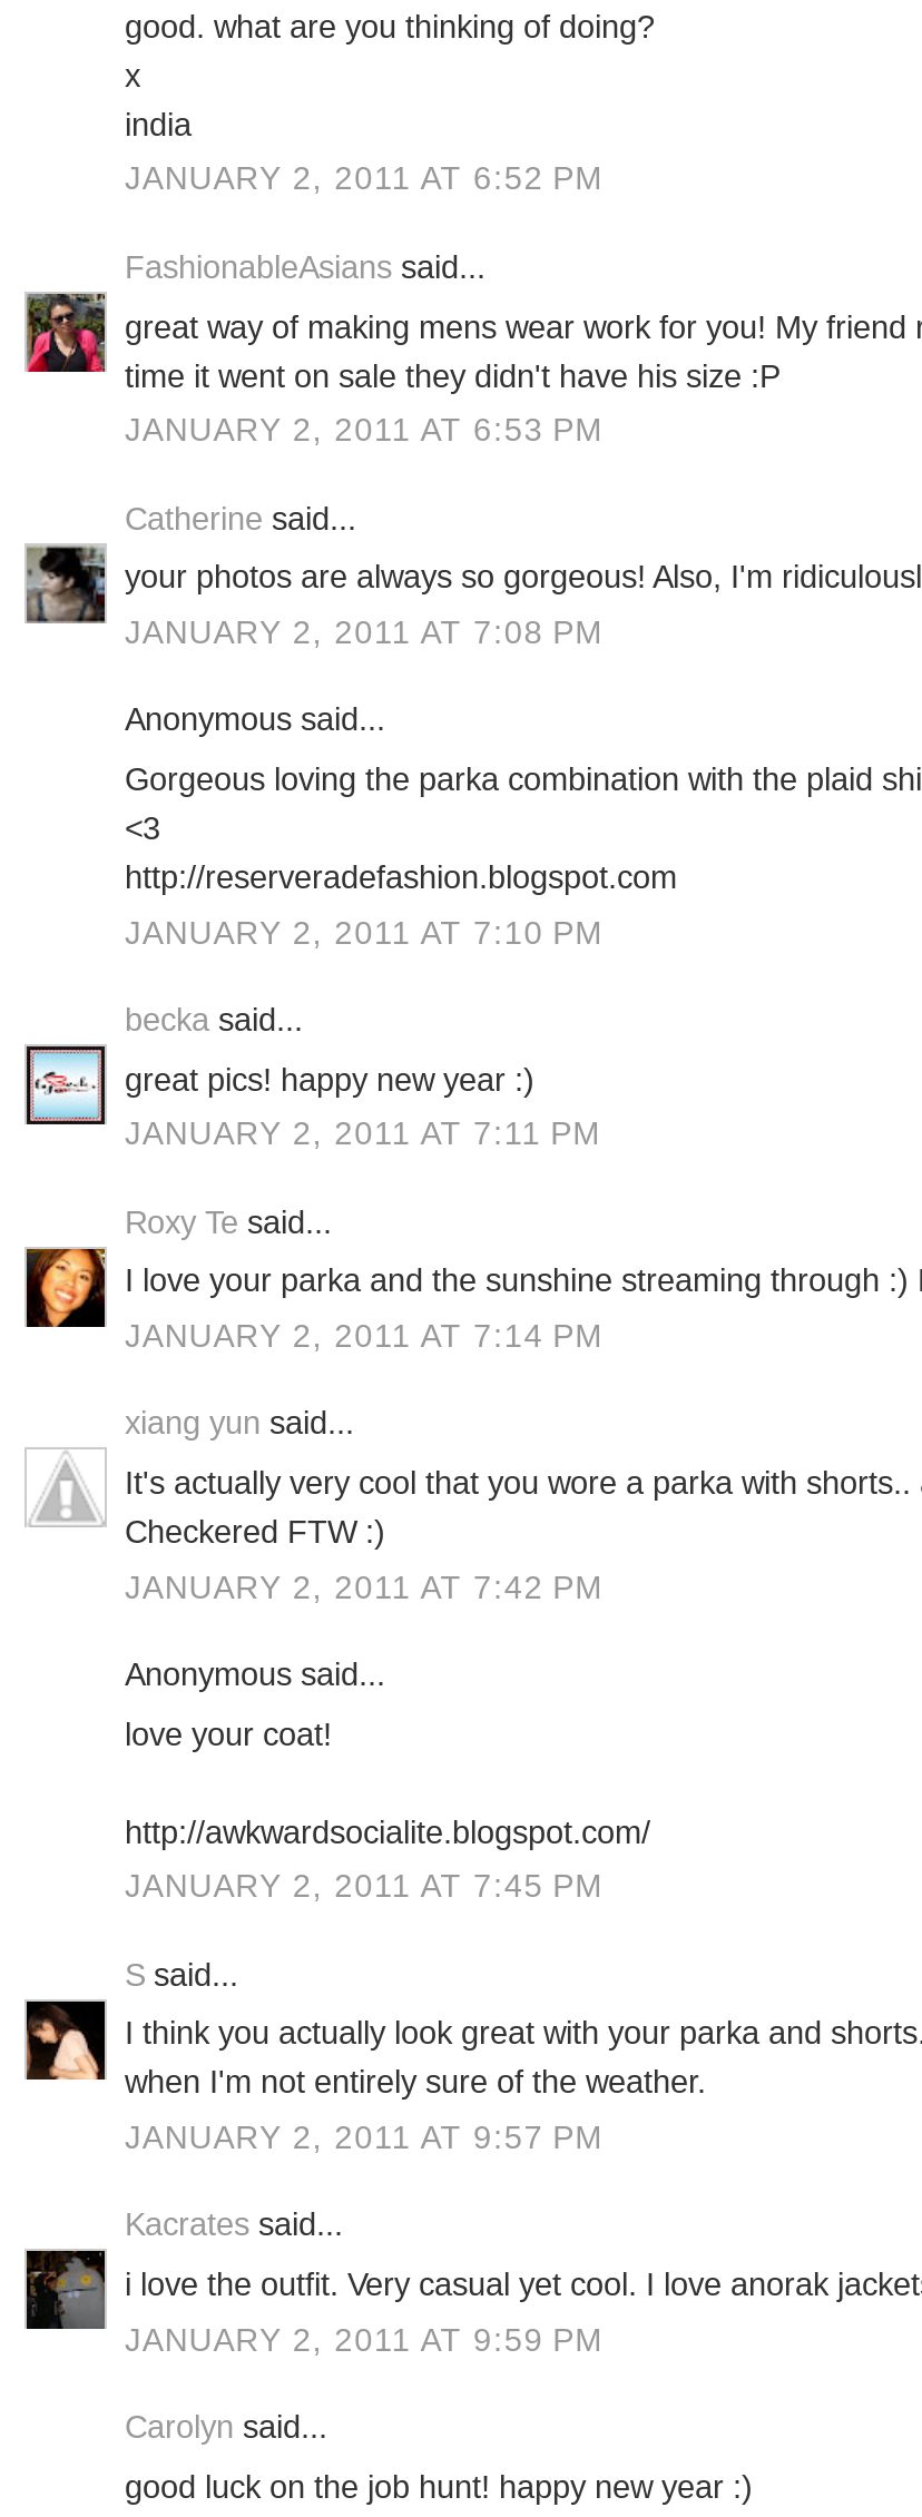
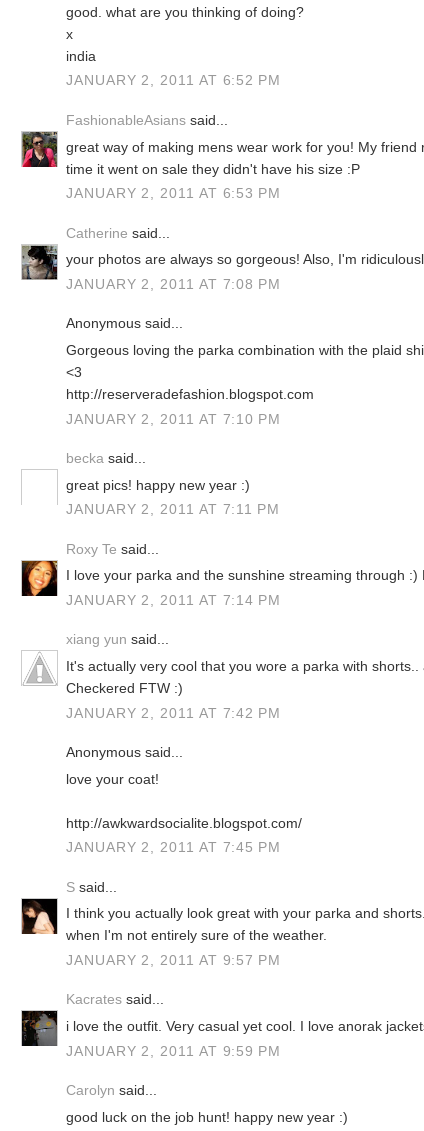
- [image]
